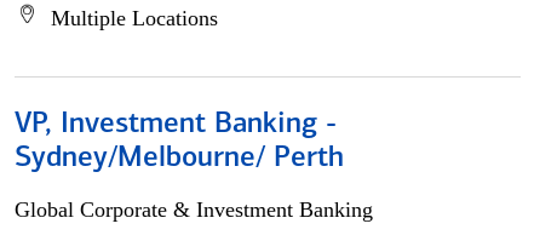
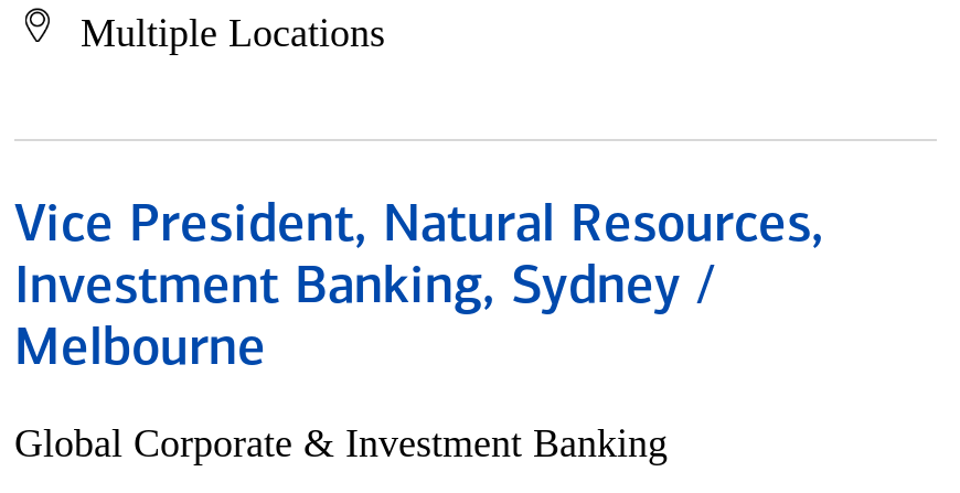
- VP, Investment Banking -
- Sydney/Melbourne/ Perth
+ Vice President, Natural Resources,
+ Investment Banking, Sydney /
+ Melbourne
